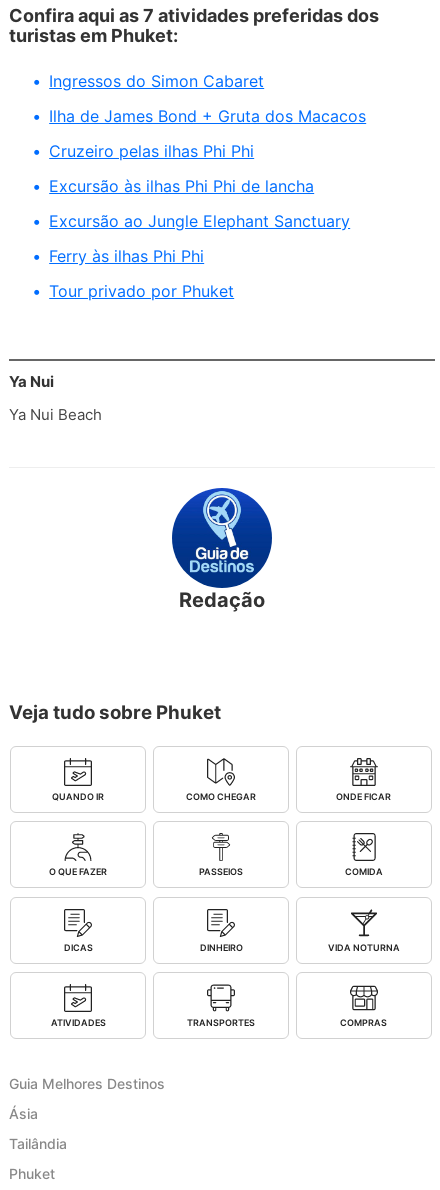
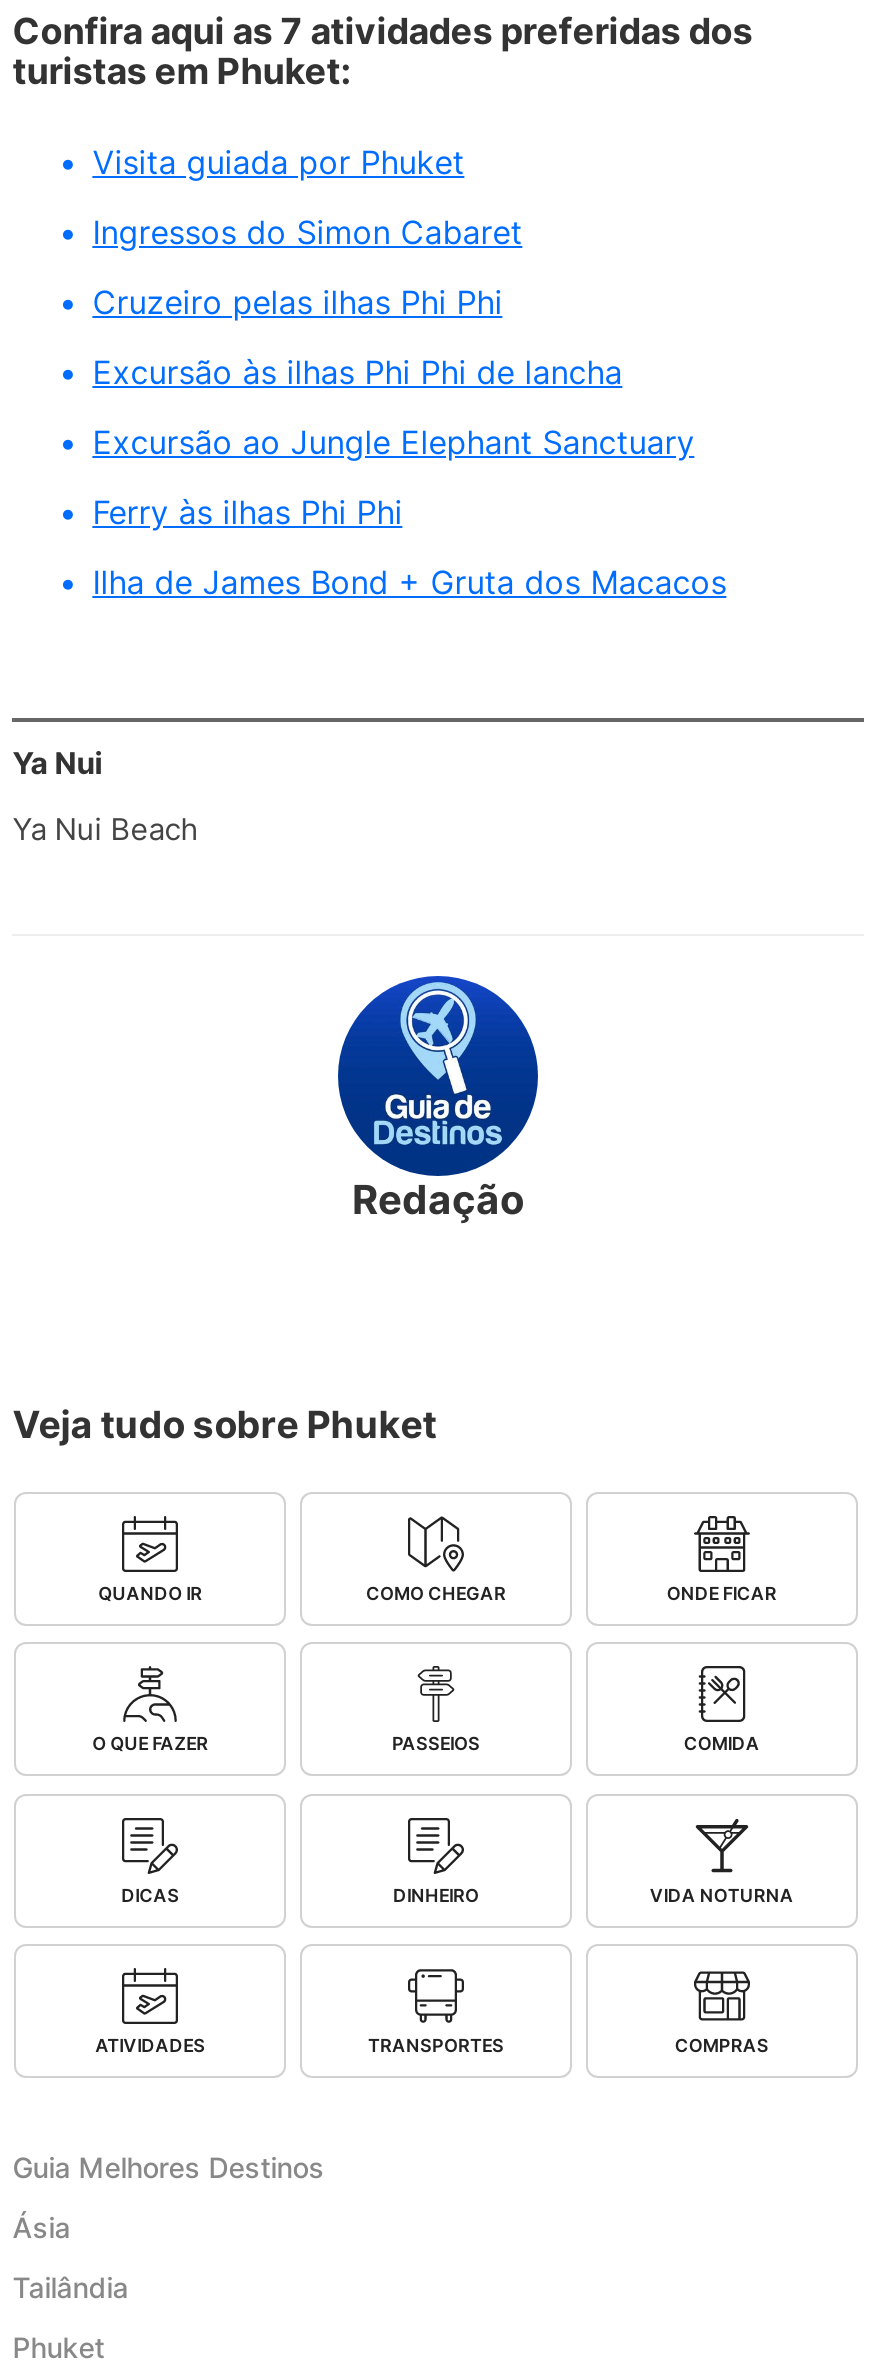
+ Visita guiada por Phuket

moved down: Ingressos do Simon Cabaret

moved down: Ilha de James Bond + Gruta dos Macacos

- Tour privado por Phuket
